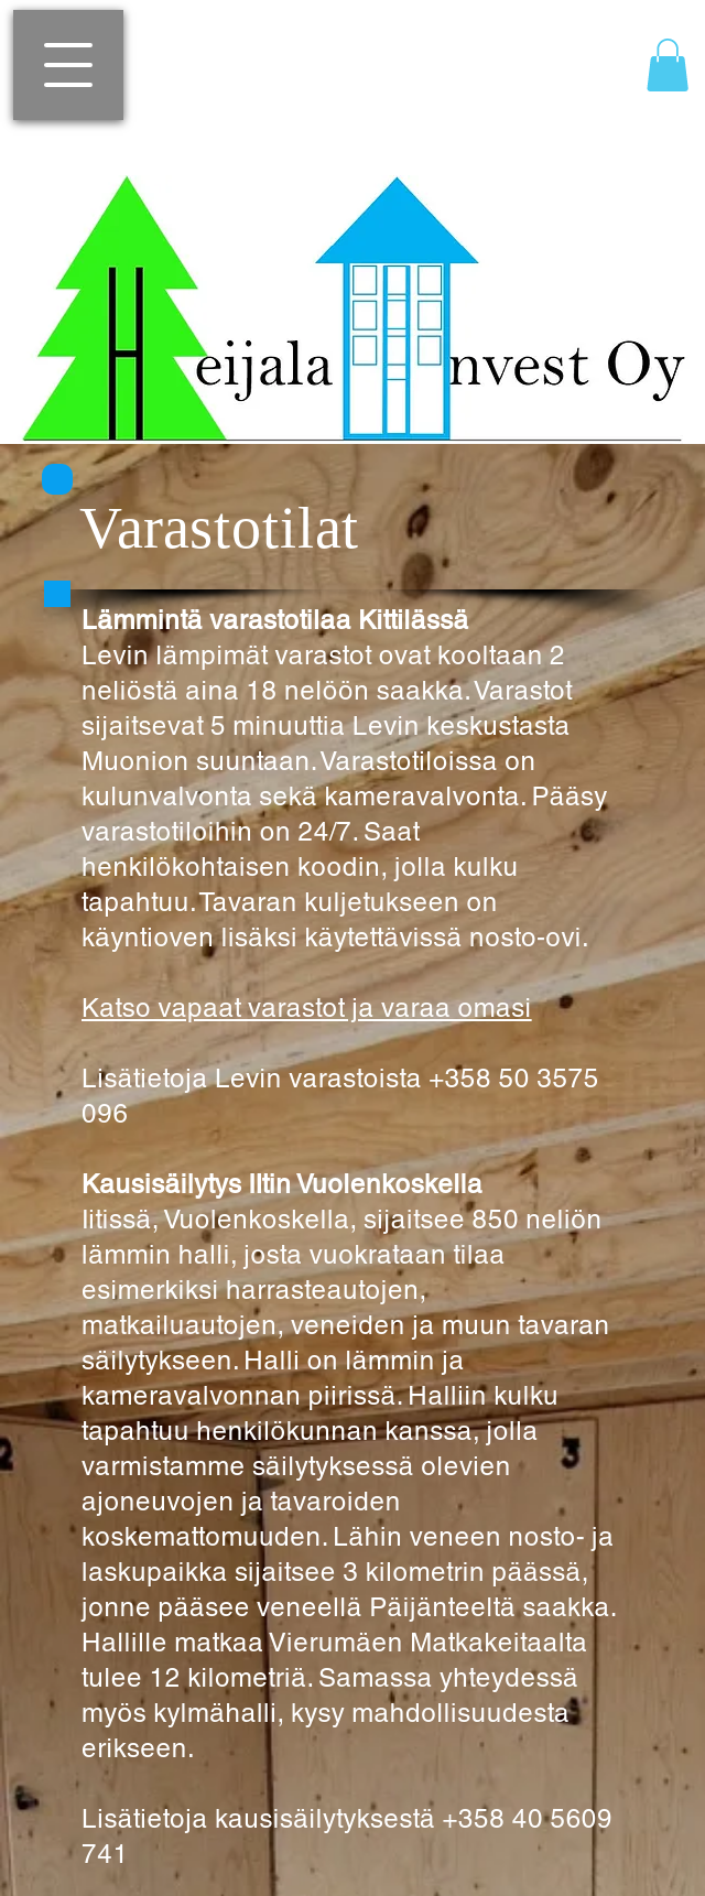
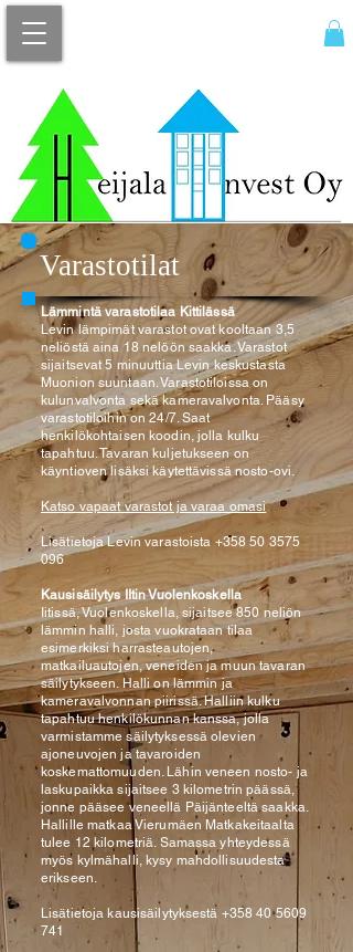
- Levin lämpimät varastot ovat kooltaan 2
+ Levin lämpimät varastot ovat kooltaan 3,5
